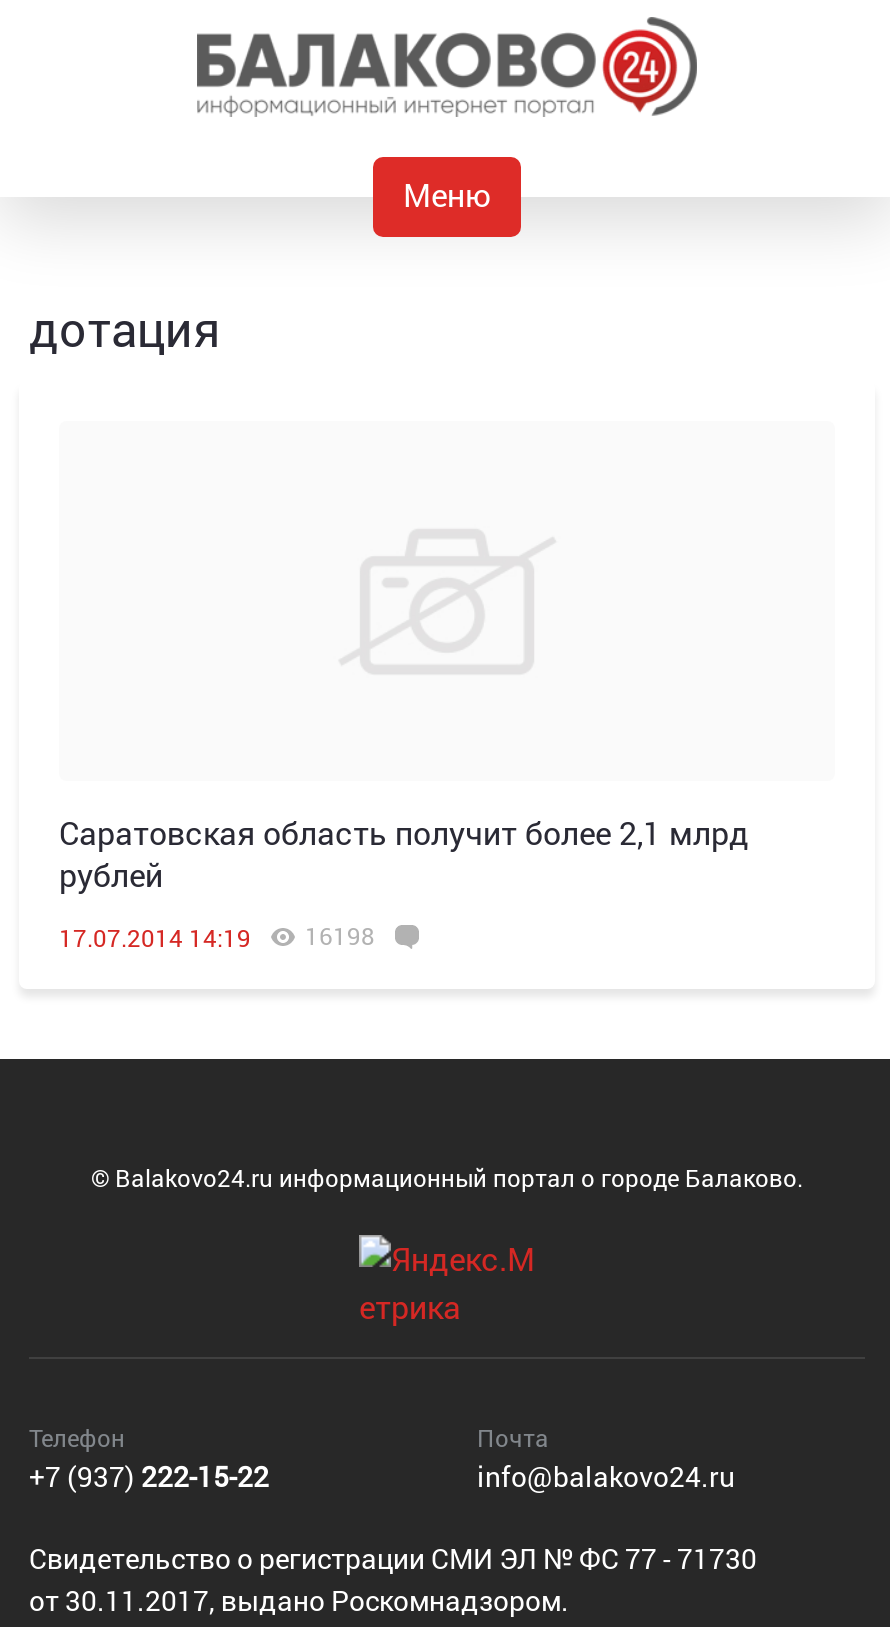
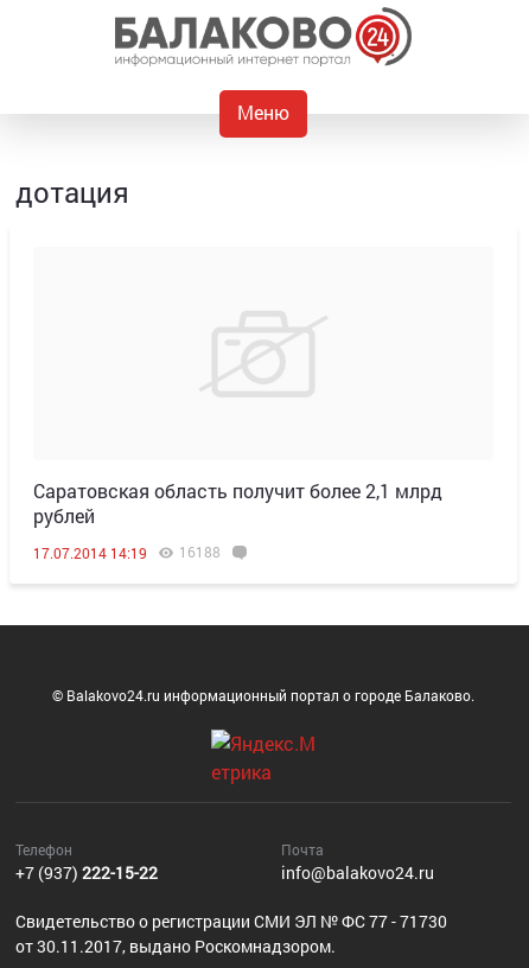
- 17.07.2014 14:19 16198
+ 17.07.2014 14:19 16188
